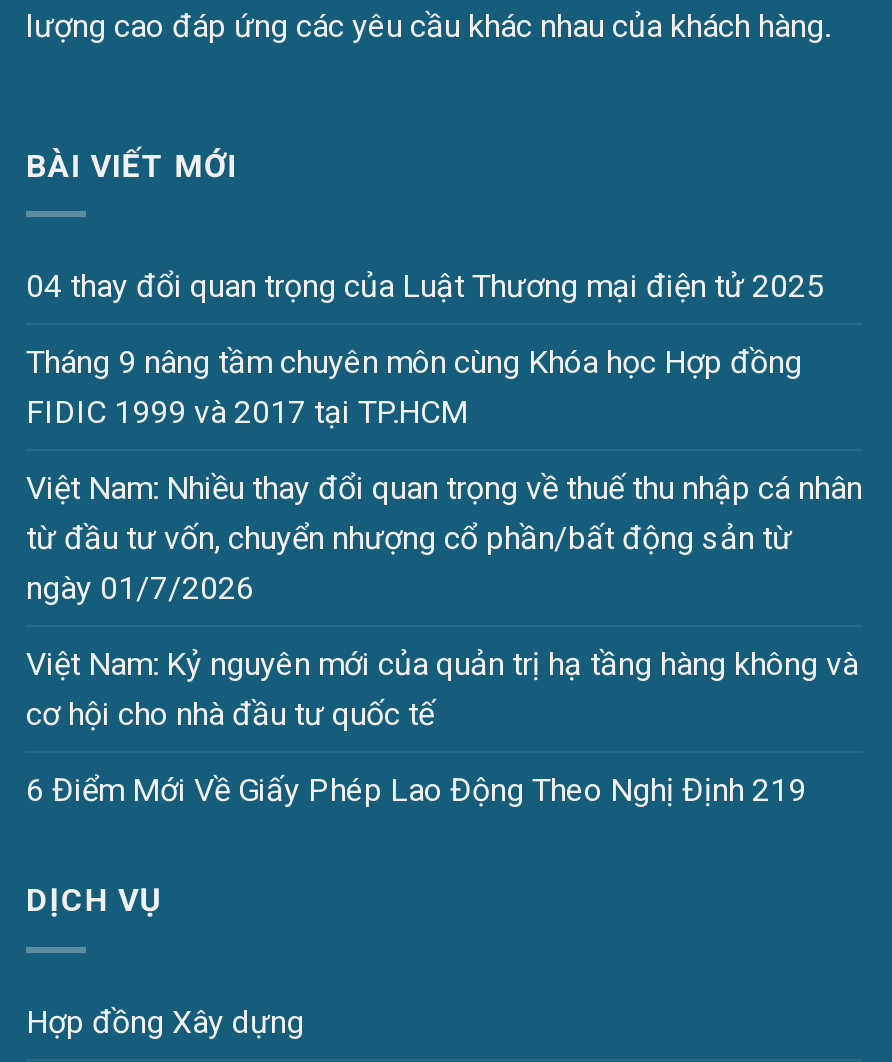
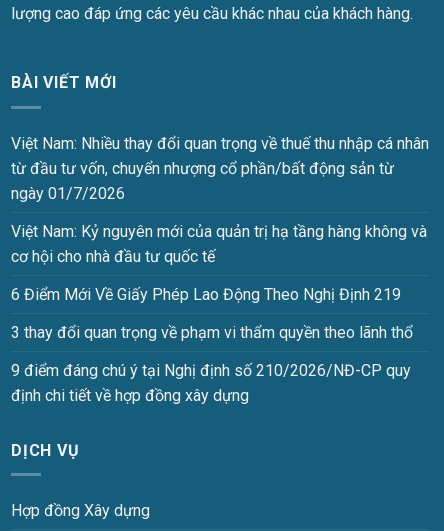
- 04 thay đổi quan trọng của Luật Thương mại điện tử 2025
- Tháng 9 nâng tầm chuyên môn cùng Khóa học Hợp đồng
- FIDIC 1999 và 2017 tại TP.HCM

moved up: Việt Nam: Nhiều thay đổi quan trọng về thuế thu nhập cá nhân | từ đầu tư vốn, chuyển nhượng cổ phần/bất động sản từ | ngày 01/7/2026 | Việt Nam: Kỷ nguyên mới của quản trị hạ tầng hàng không và | cơ hội cho nhà đầu tư quốc tế | 6 Điểm Mới Về Giấy Phép Lao Động Theo Nghị Định 219

+ 3 thay đổi quan trọng về phạm vi thẩm quyền theo lãnh thổ
+ 9 điểm đáng chú ý tại Nghị định số 210/2026/NĐ-CP quy
+ định chi tiết về hợp đồng xây dựng
